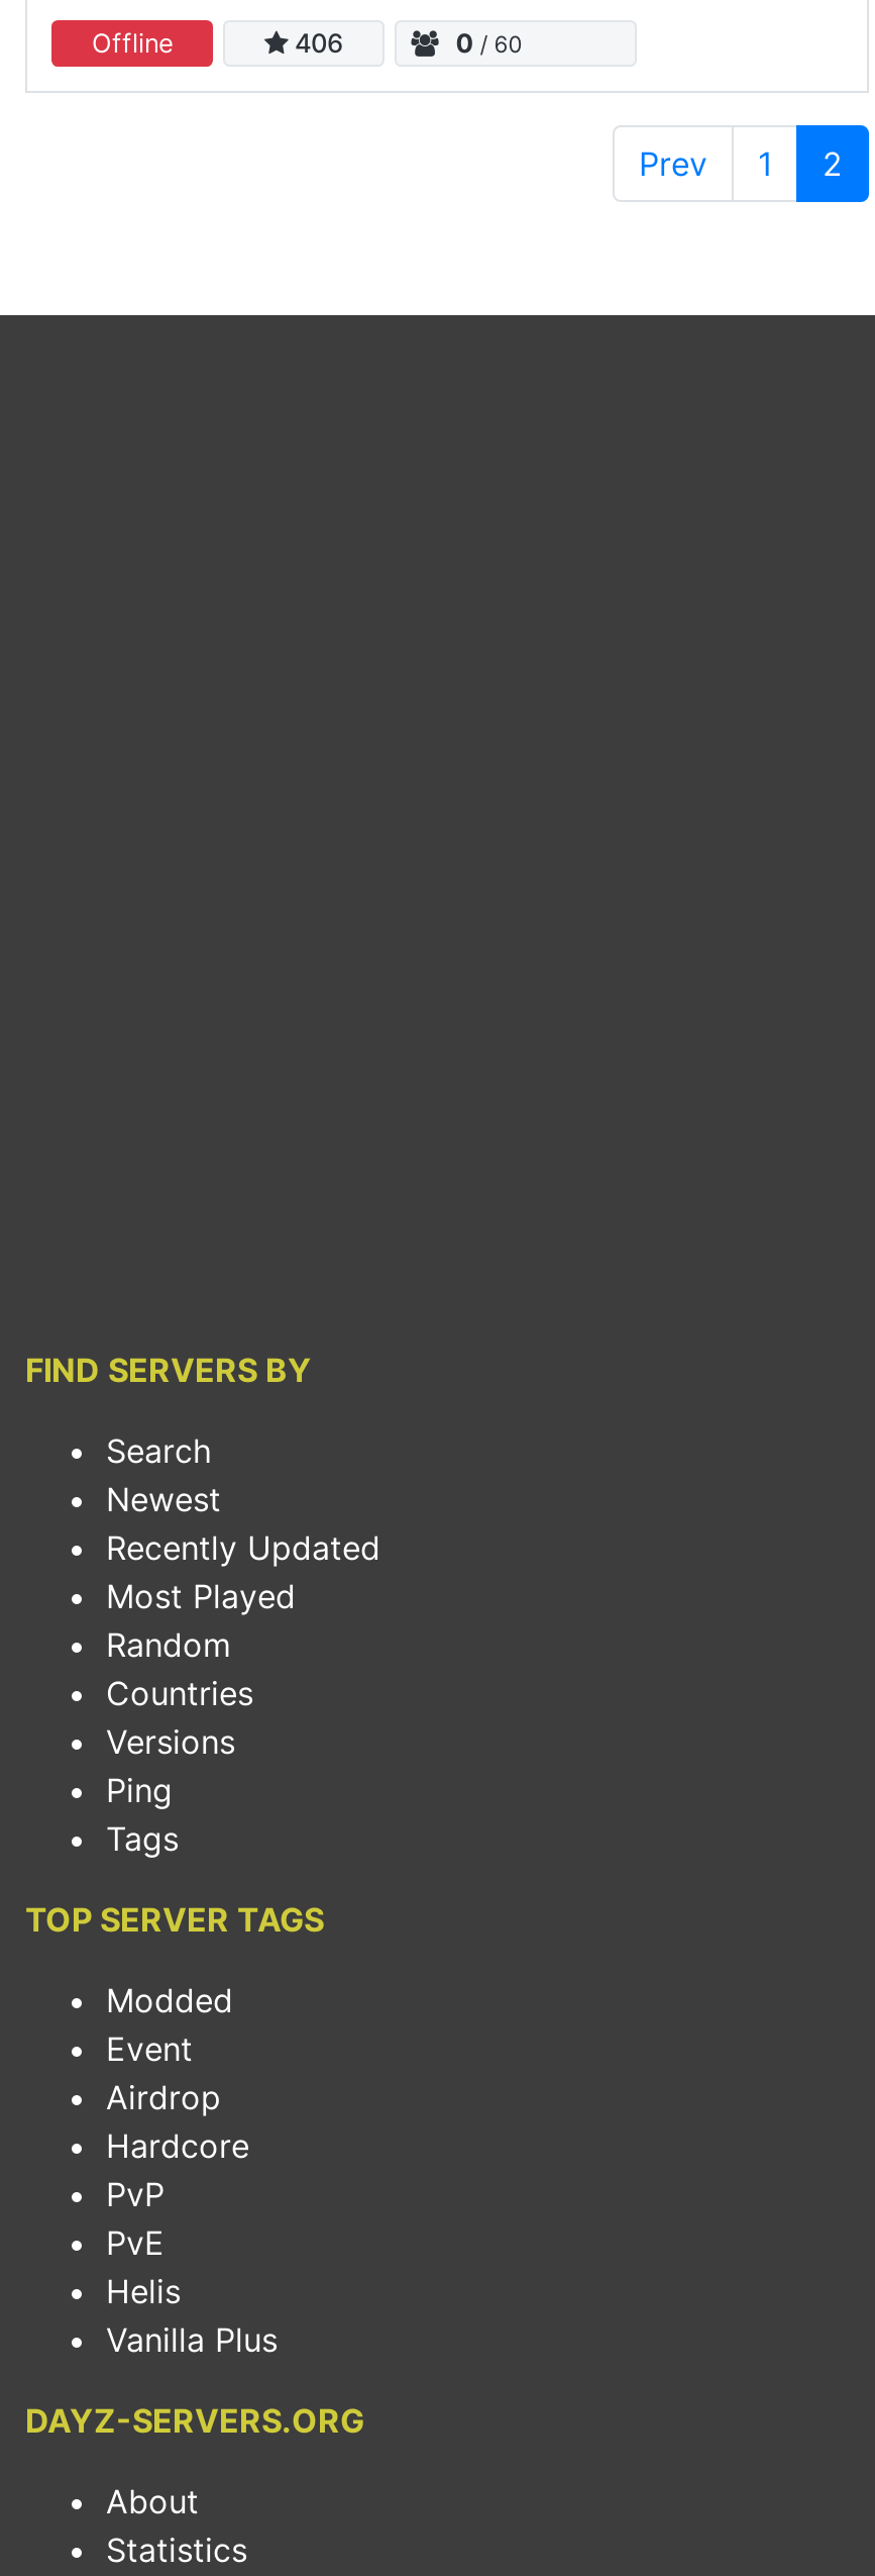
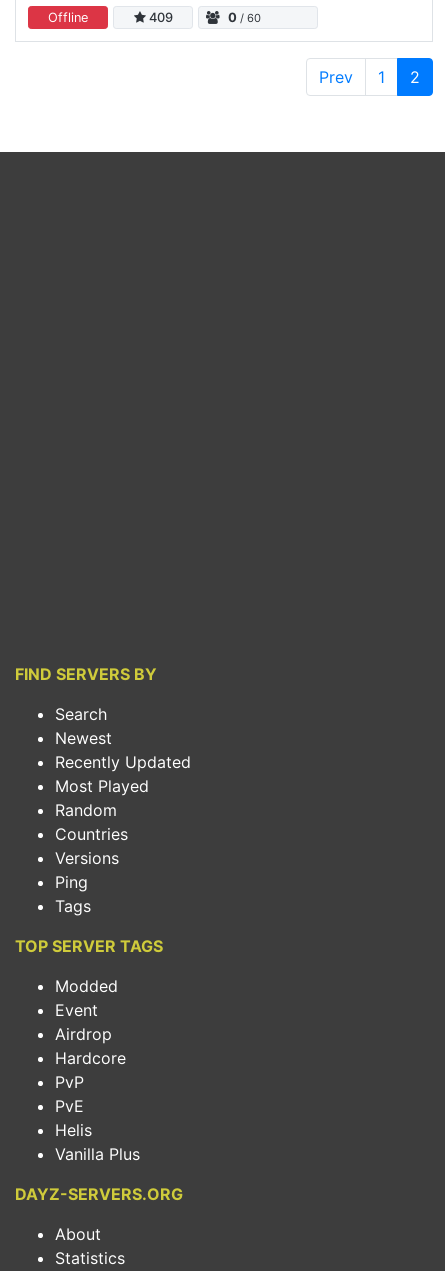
- 406
+ 409
